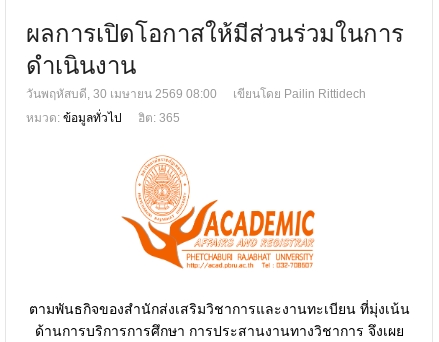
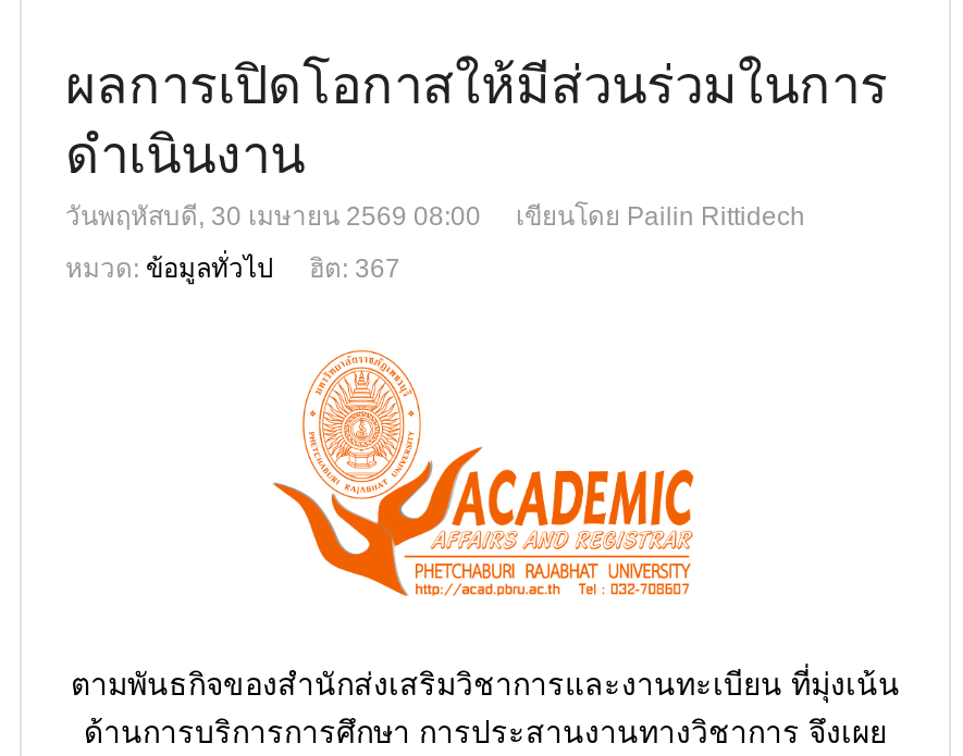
- หมวด:ข้อมูลทั่วไป ฮิต: 365
+ หมวด:ข้อมูลทั่วไป ฮิต: 367
